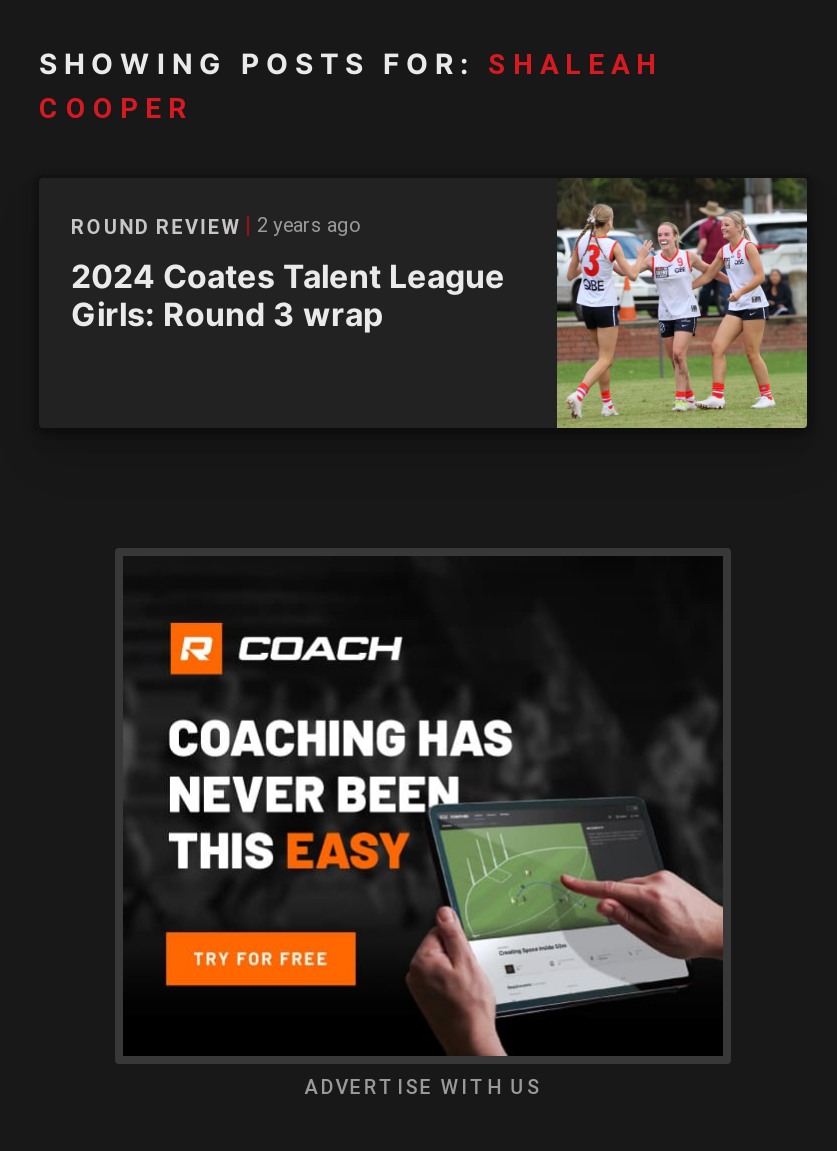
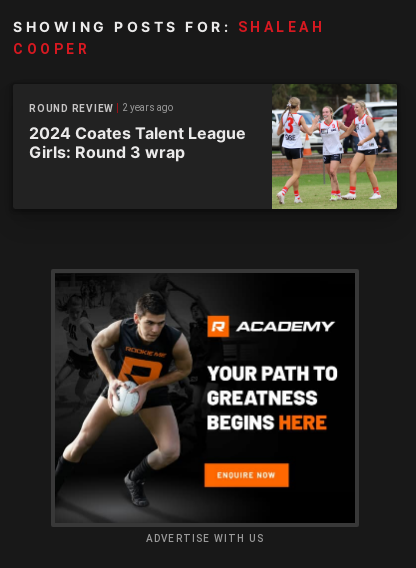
- [image]
+ [image]
